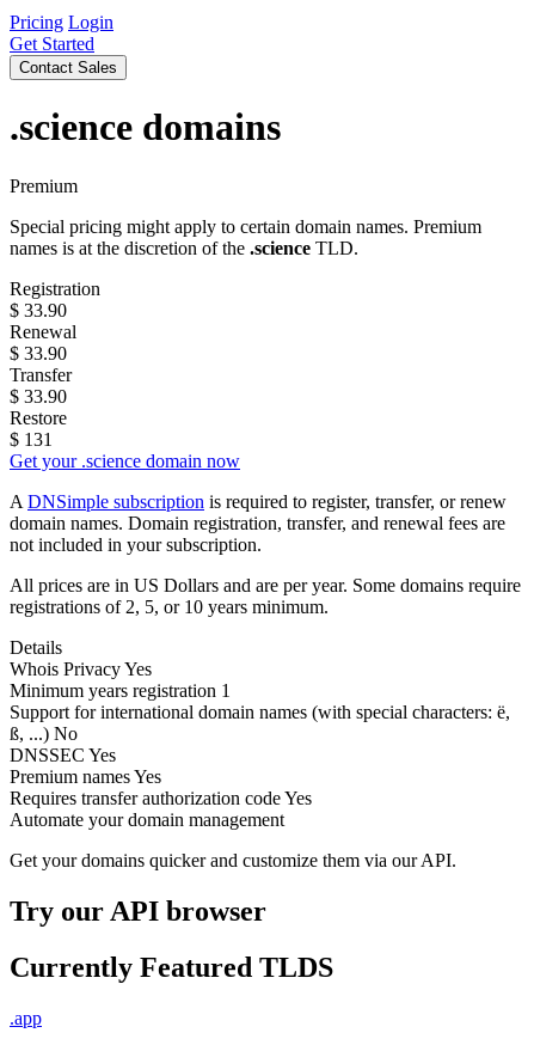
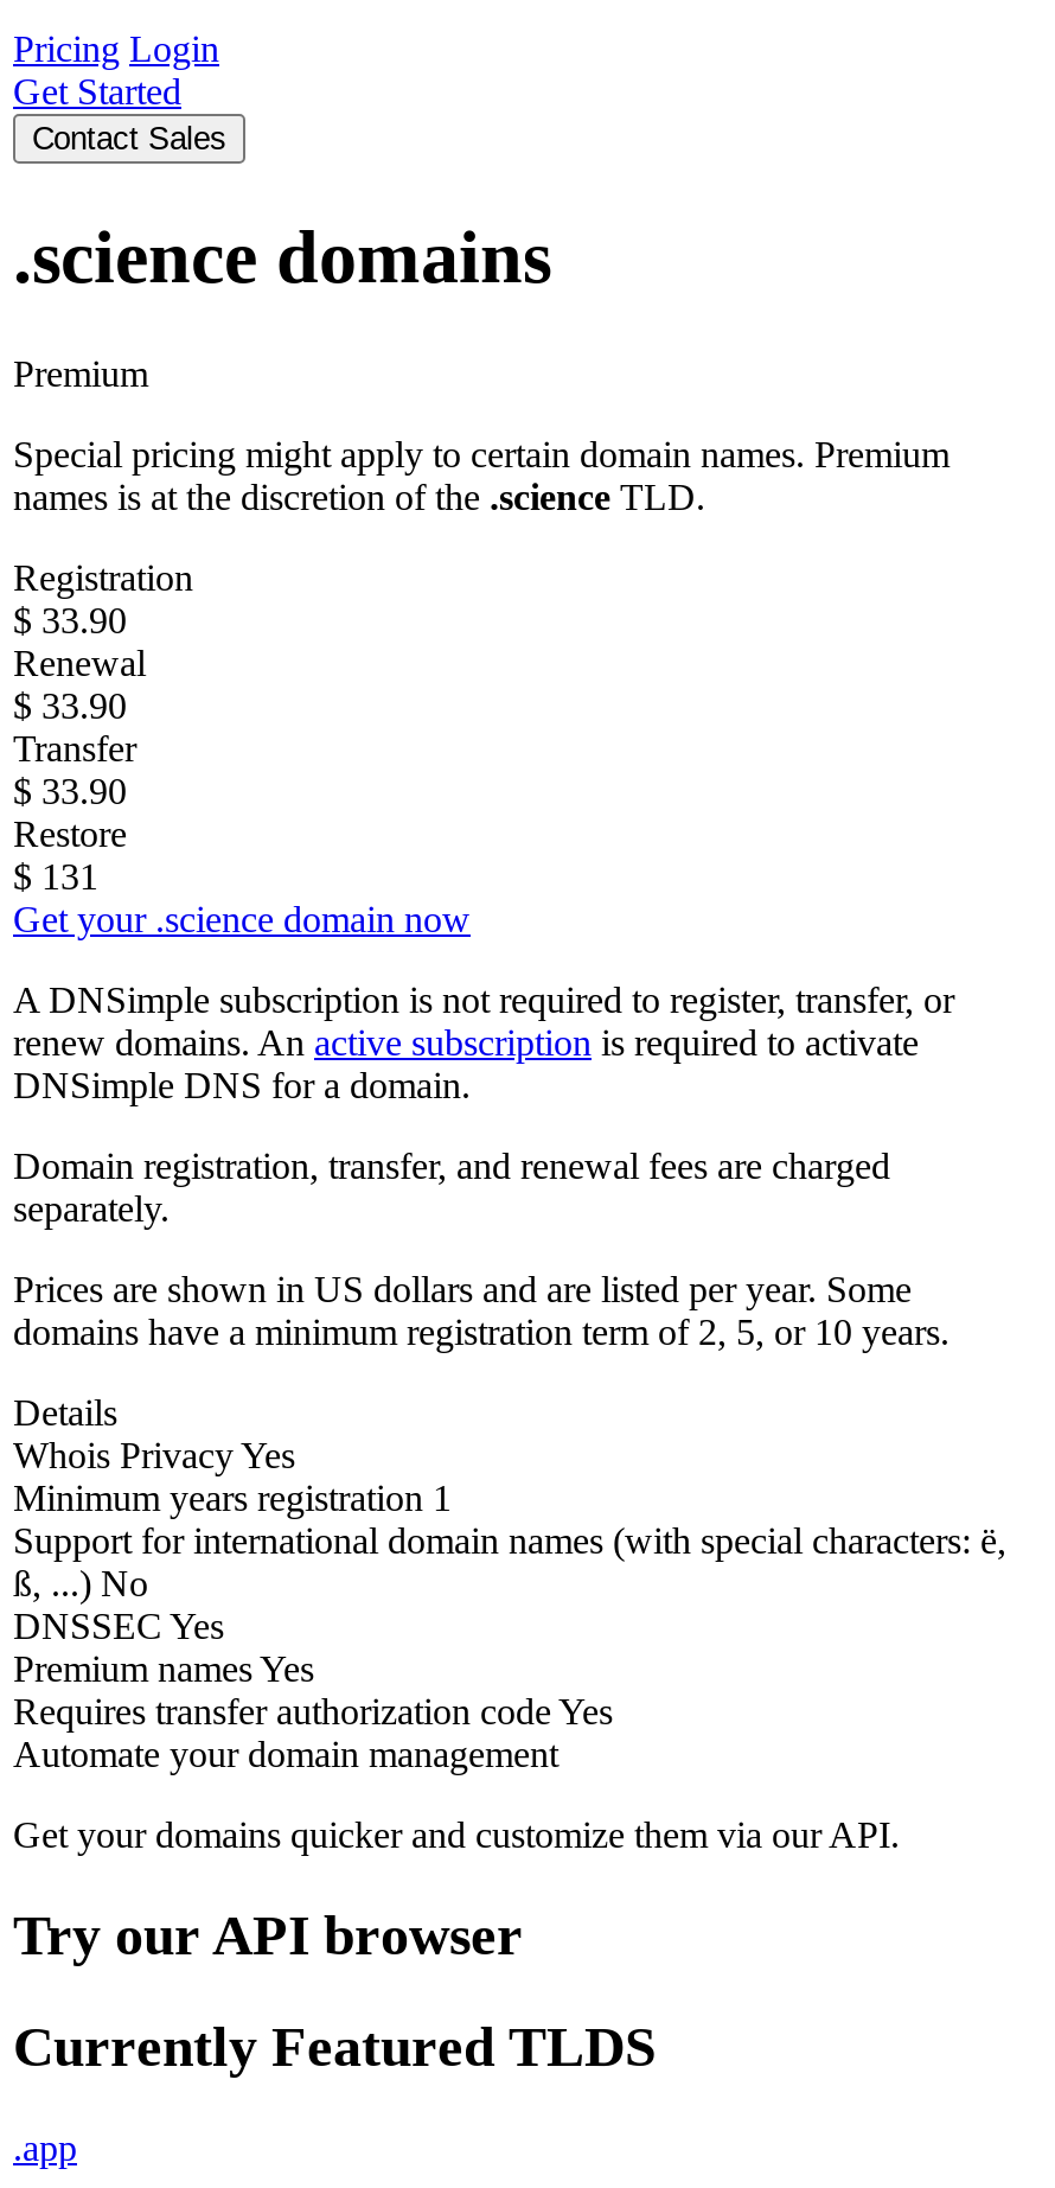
- A DNSimple subscription is required to register, transfer, or renew
- domain names. Domain registration, transfer, and renewal fees are
- not included in your subscription.
- All prices are in US Dollars and are per year. Some domains require
- registrations of 2, 5, or 10 years minimum.
+ A DNSimple subscription is not required to register, transfer, or
+ renew domains. An active subscription is required to activate
+ DNSimple DNS for a domain.
+ Domain registration, transfer, and renewal fees are charged
+ separately.
+ Prices are shown in US dollars and are listed per year. Some
+ domains have a minimum registration term of 2, 5, or 10 years.
